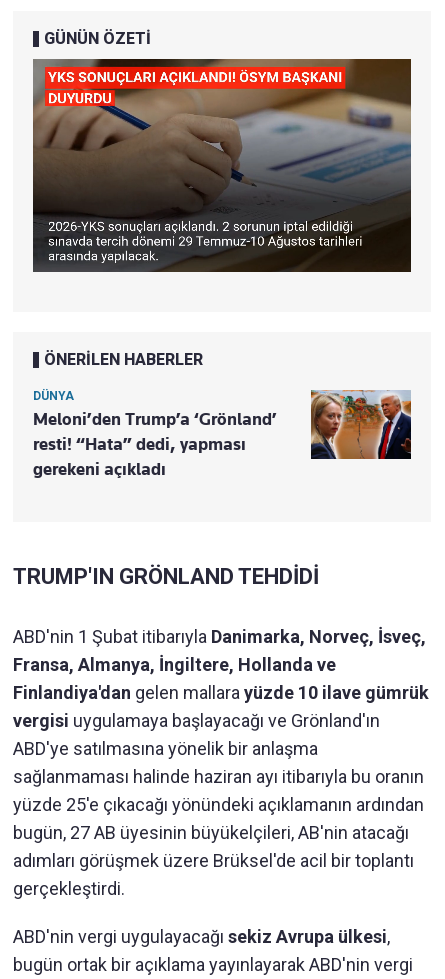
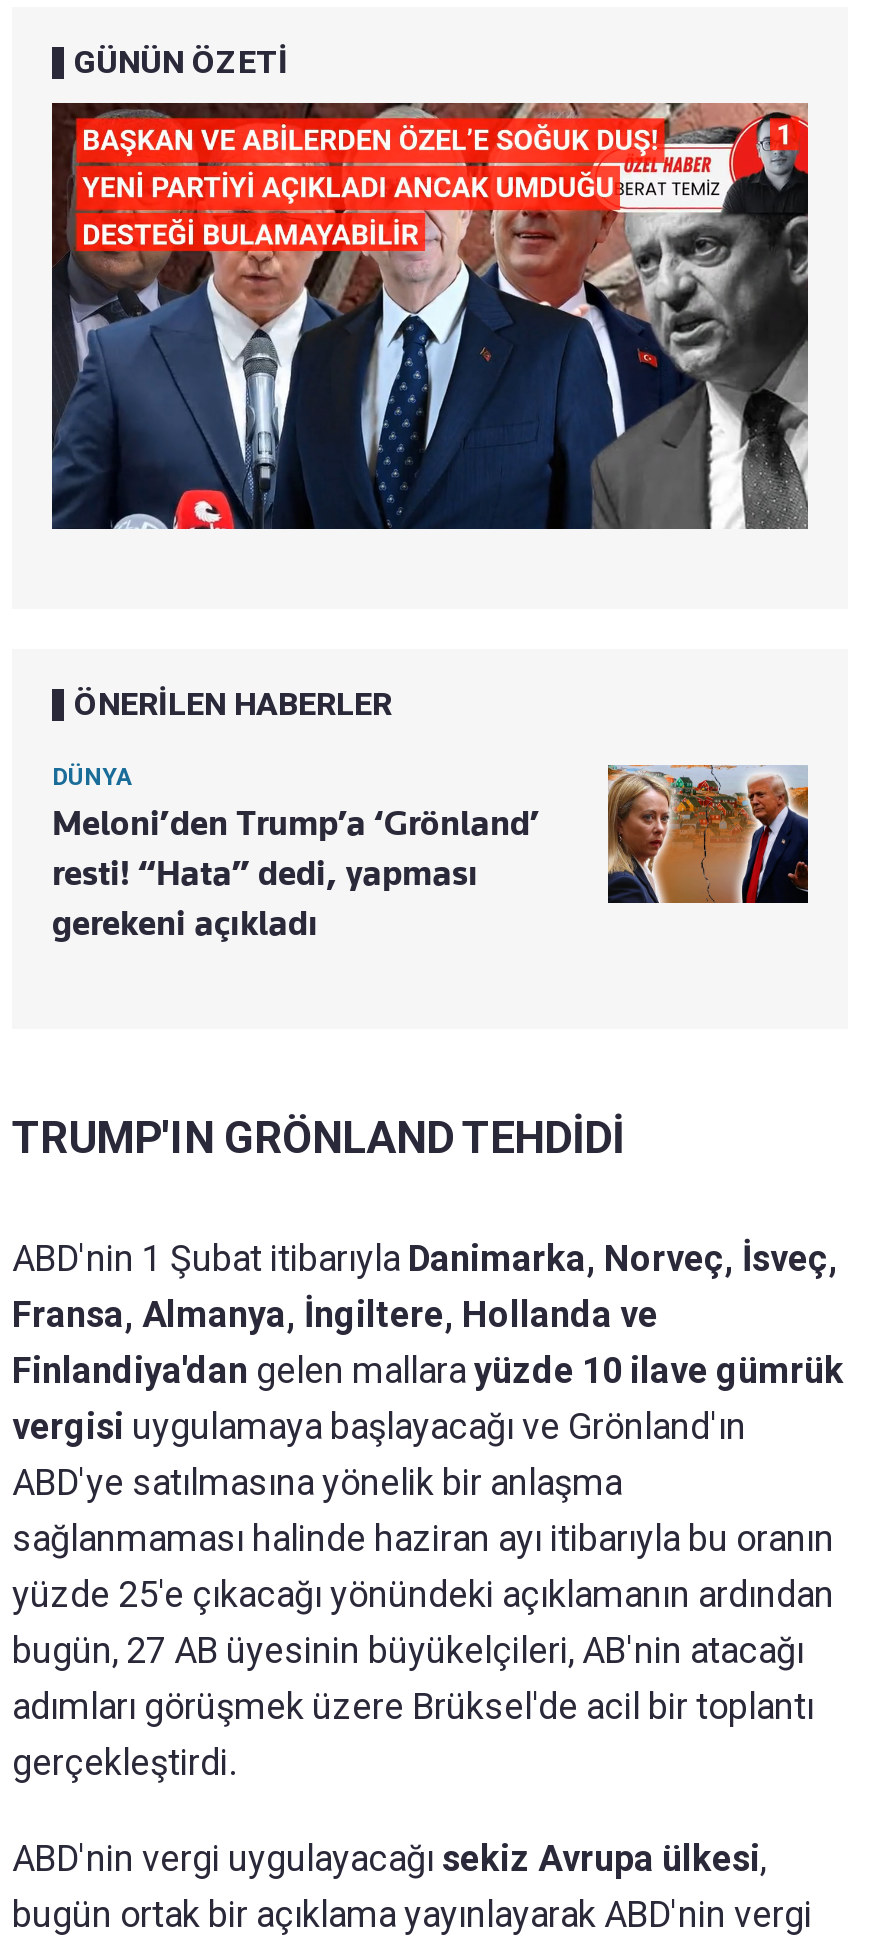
- [image]
+ [image]
